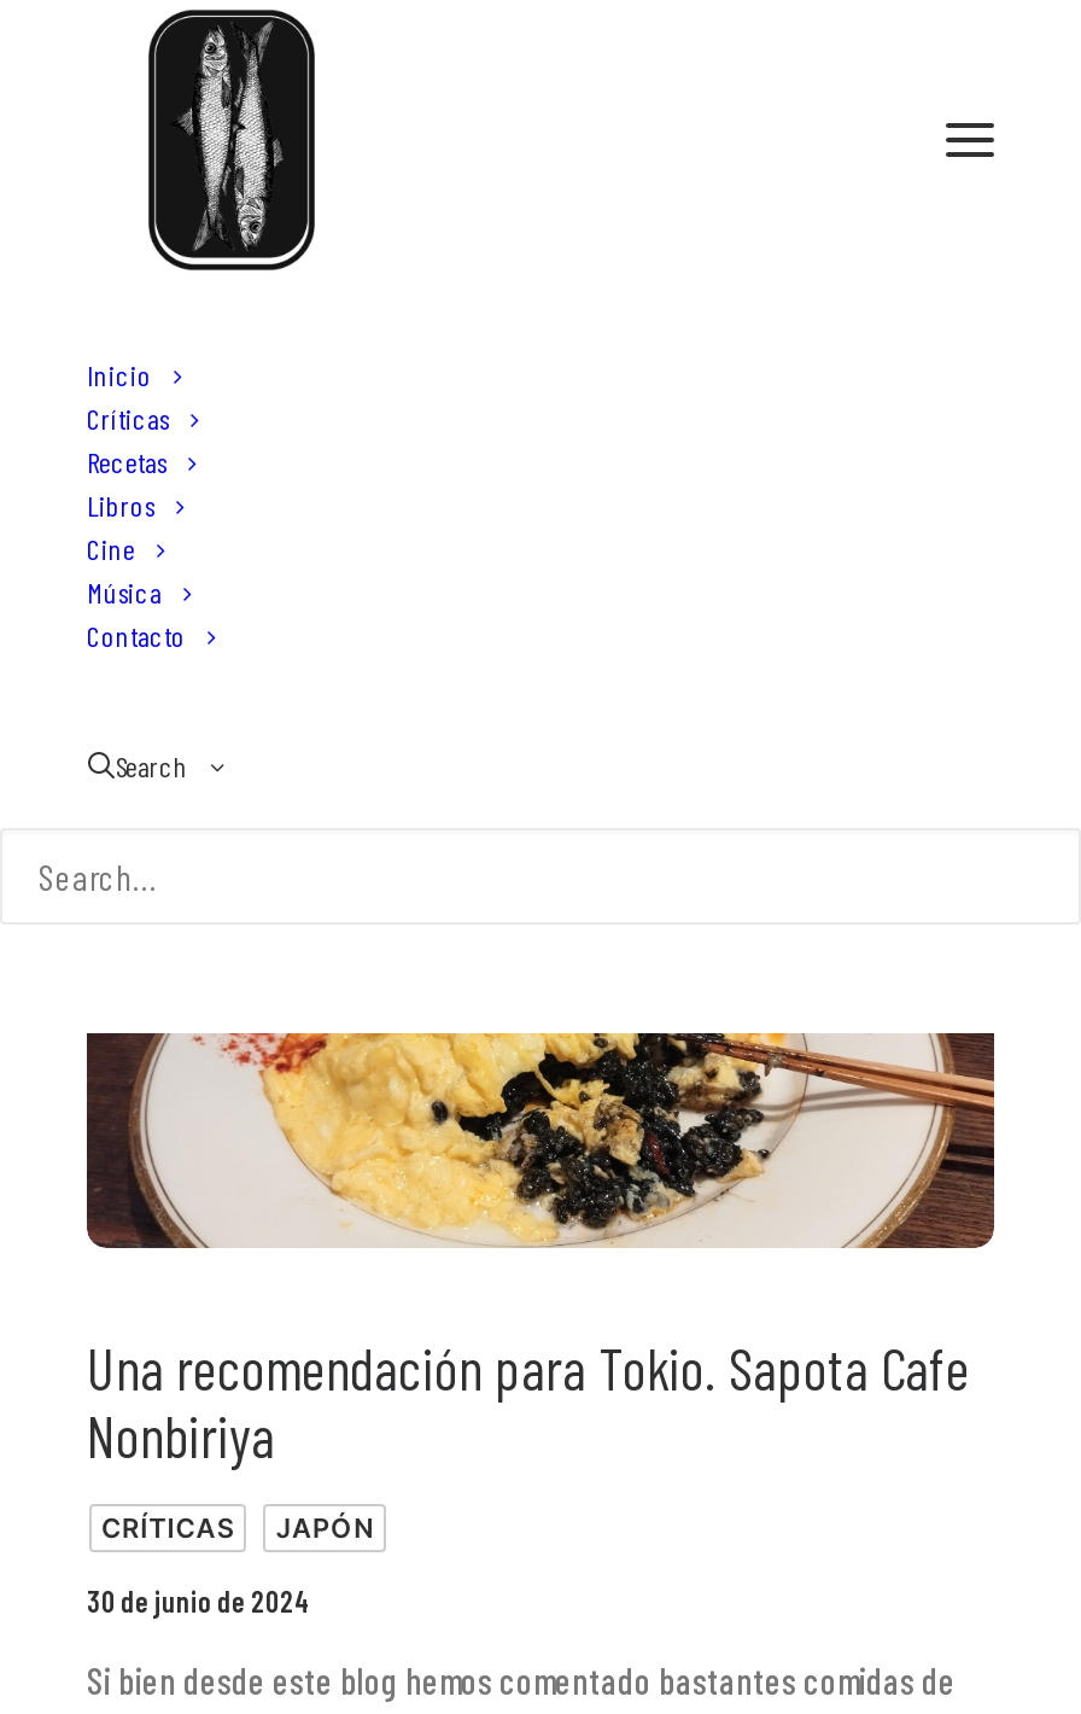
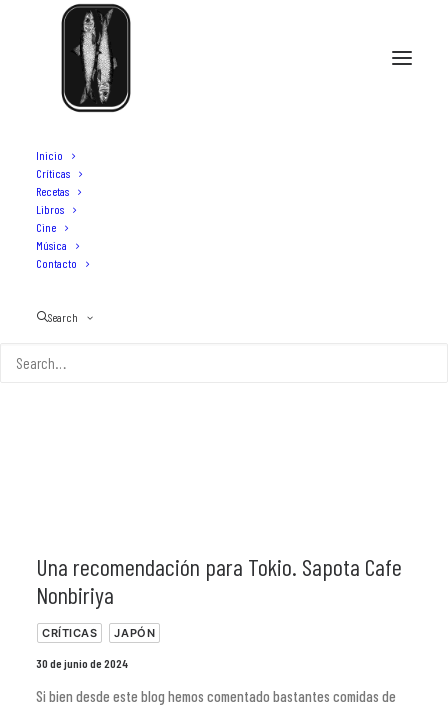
- [image]
